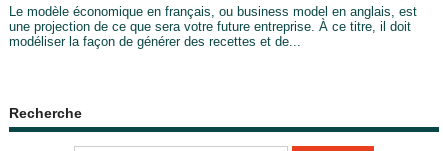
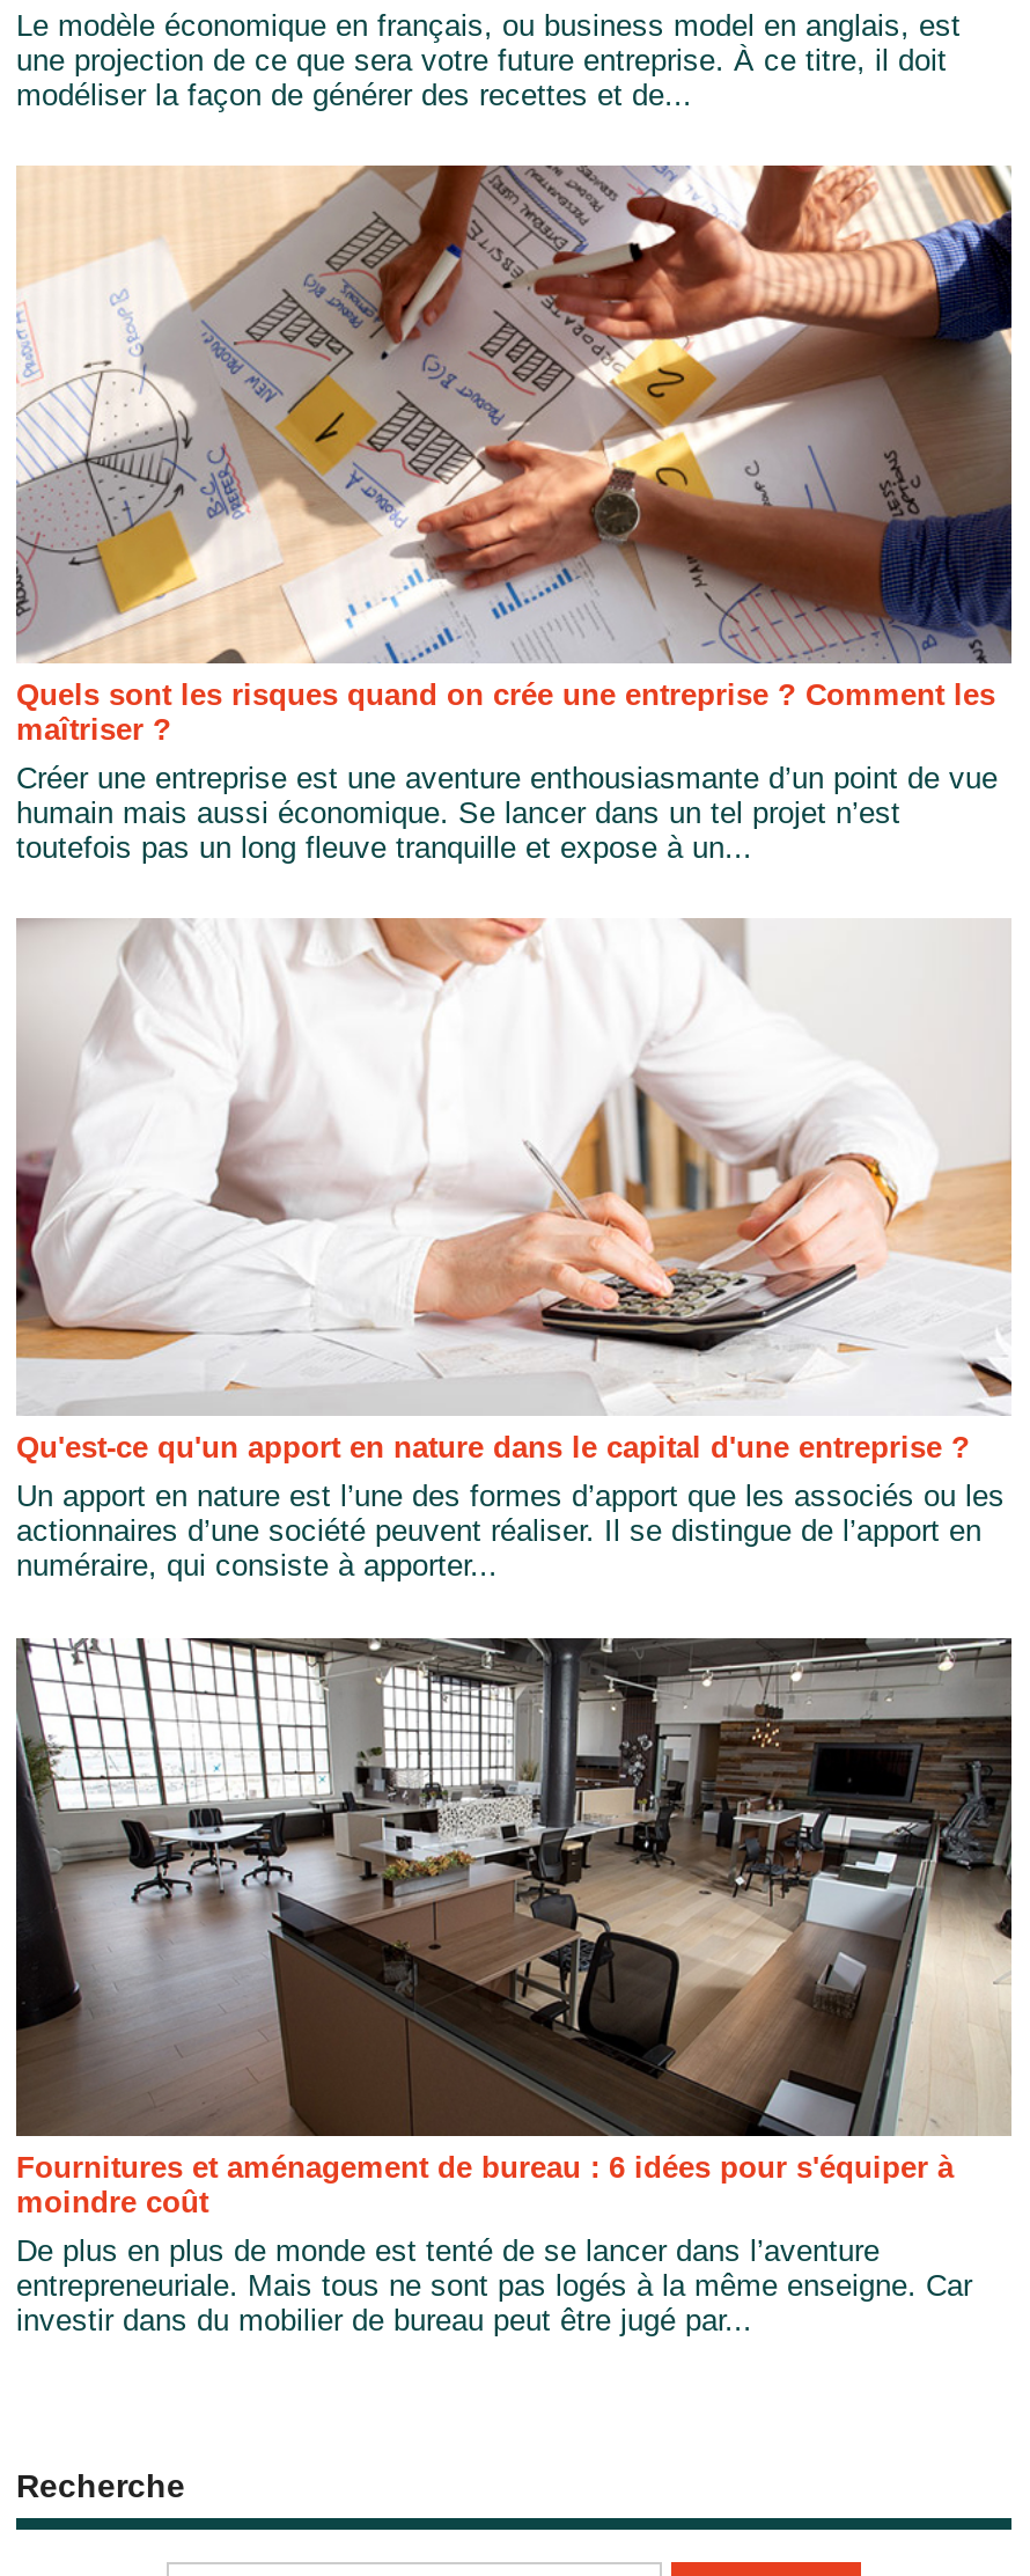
+ [image]
+ Quels sont les risques quand on crée une entreprise ? Comment les
+ maîtriser ?
+ Créer une entreprise est une aventure enthousiasmante d’un point de vue
+ humain mais aussi économique. Se lancer dans un tel projet n’est
+ toutefois pas un long fleuve tranquille et expose à un...

+ [image]
+ Qu'est-ce qu'un apport en nature dans le capital d'une entreprise ?
+ Un apport en nature est l’une des formes d’apport que les associés ou les
+ actionnaires d’une société peuvent réaliser. Il se distingue de l’apport en
+ numéraire, qui consiste à apporter...

+ [image]
+ Fournitures et aménagement de bureau : 6 idées pour s'équiper à
+ moindre coût
+ De plus en plus de monde est tenté de se lancer dans l’aventure
+ entrepreneuriale. Mais tous ne sont pas logés à la même enseigne. Car
+ investir dans du mobilier de bureau peut être jugé par...
